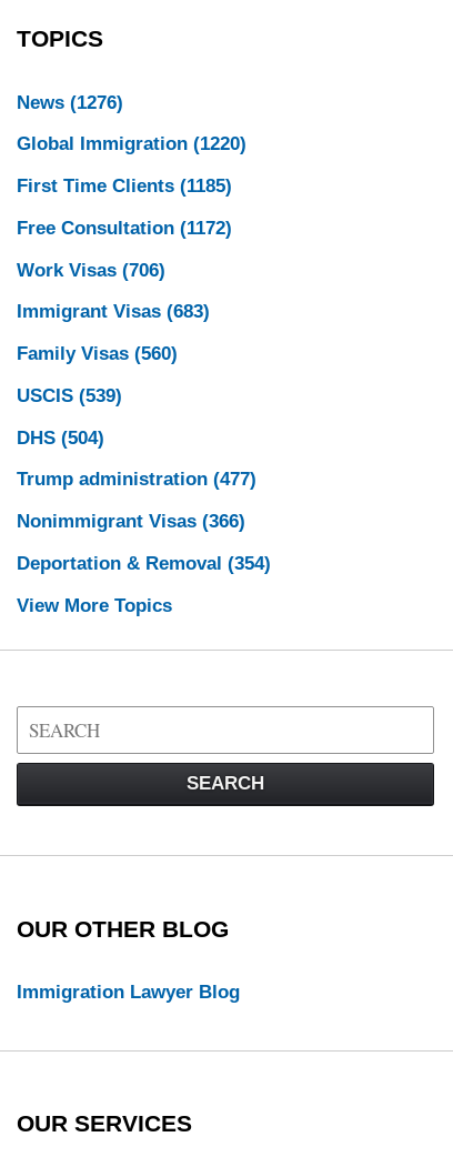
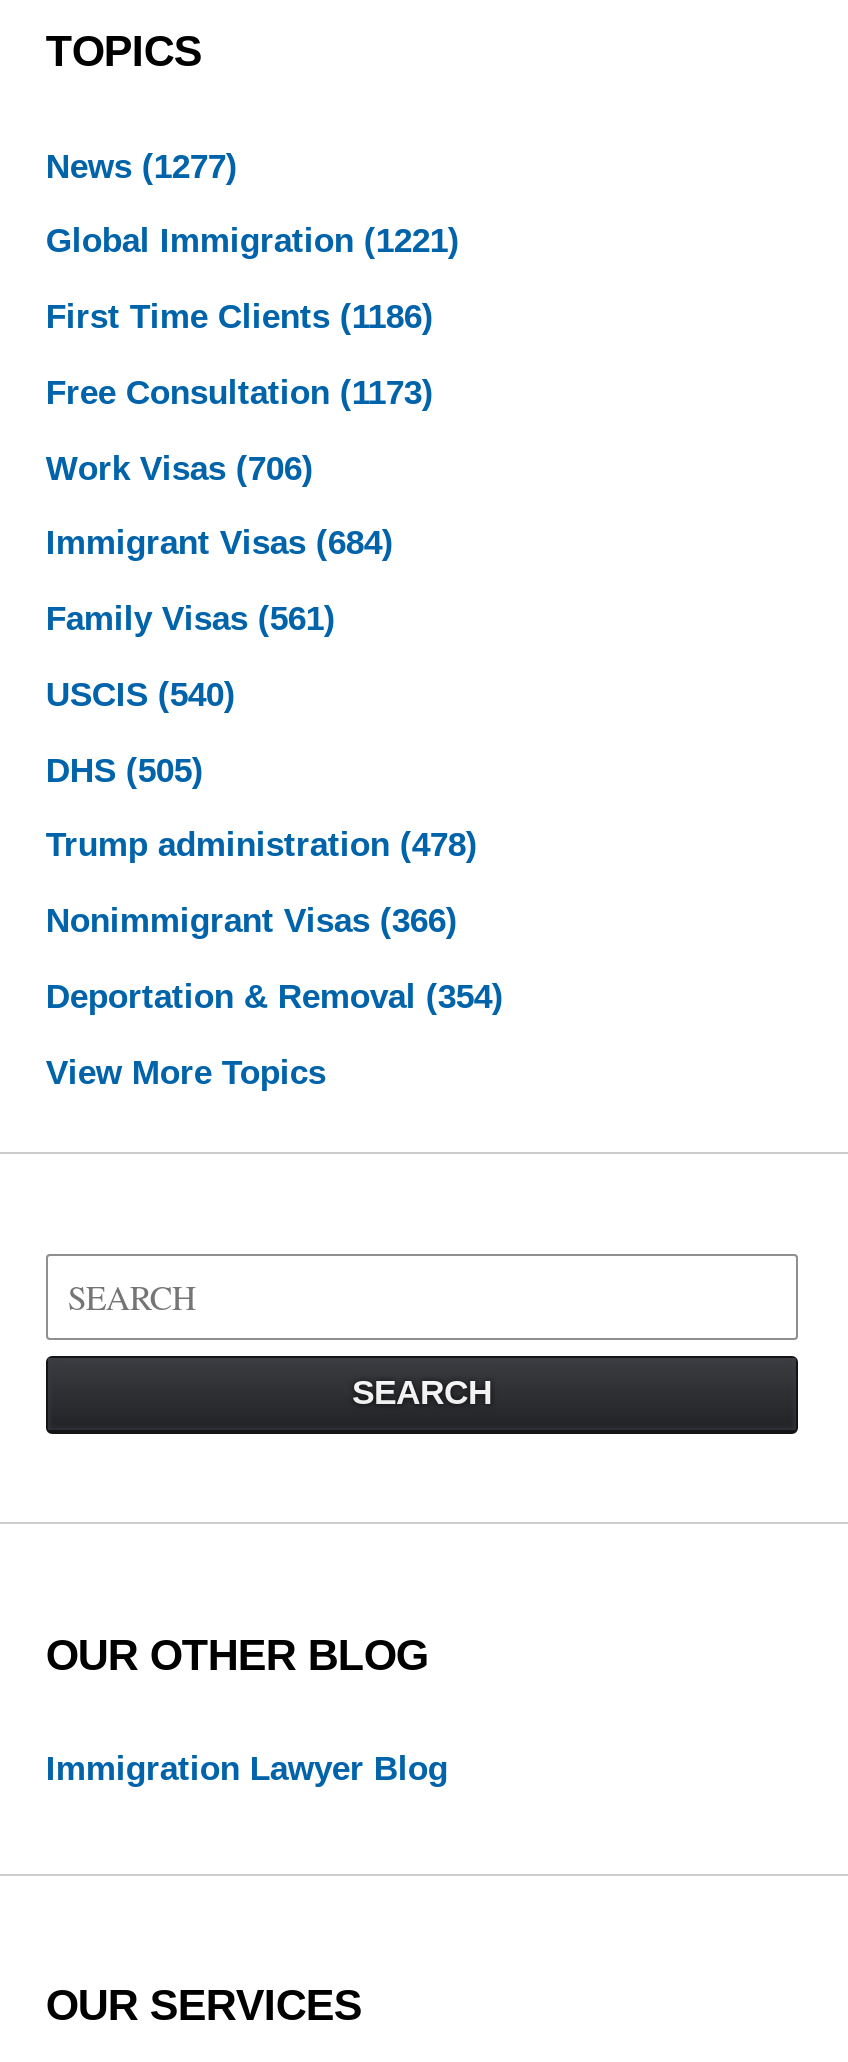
- News (1276)
+ News (1277)

- Global Immigration (1220)
+ Global Immigration (1221)

- First Time Clients (1185)
+ First Time Clients (1186)

- Free Consultation (1172)
+ Free Consultation (1173)

- Immigrant Visas (683)
+ Immigrant Visas (684)

- Family Visas (560)
+ Family Visas (561)

- USCIS (539)
+ USCIS (540)

- DHS (504)
+ DHS (505)

- Trump administration (477)
+ Trump administration (478)
